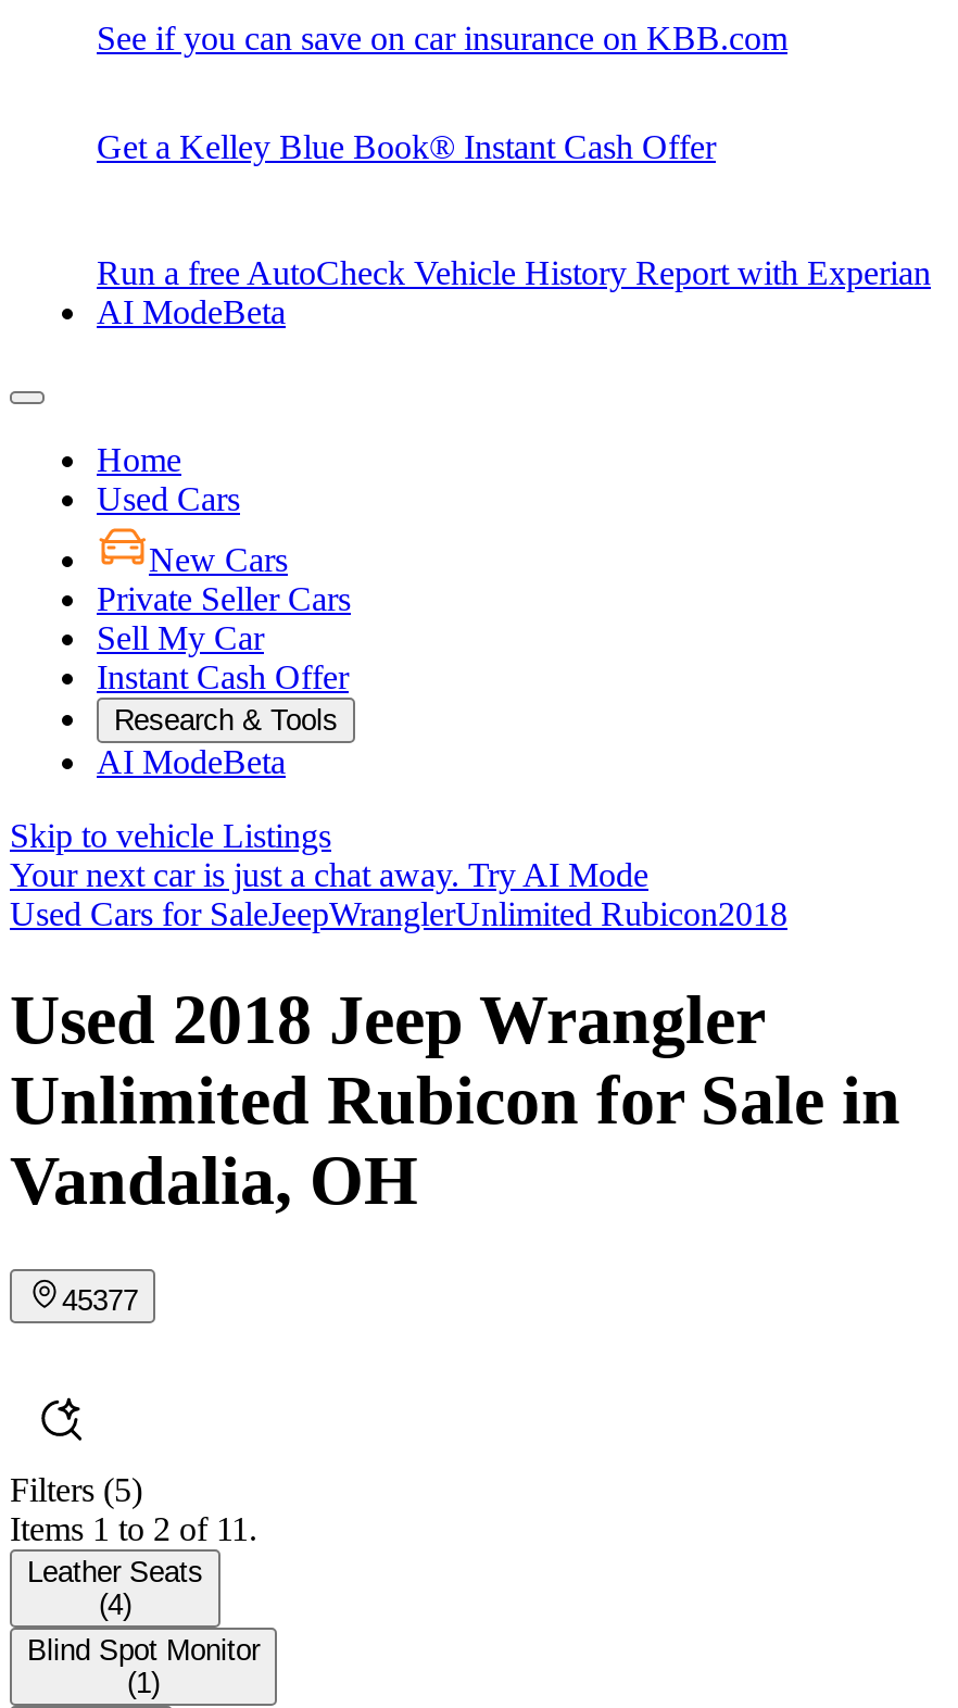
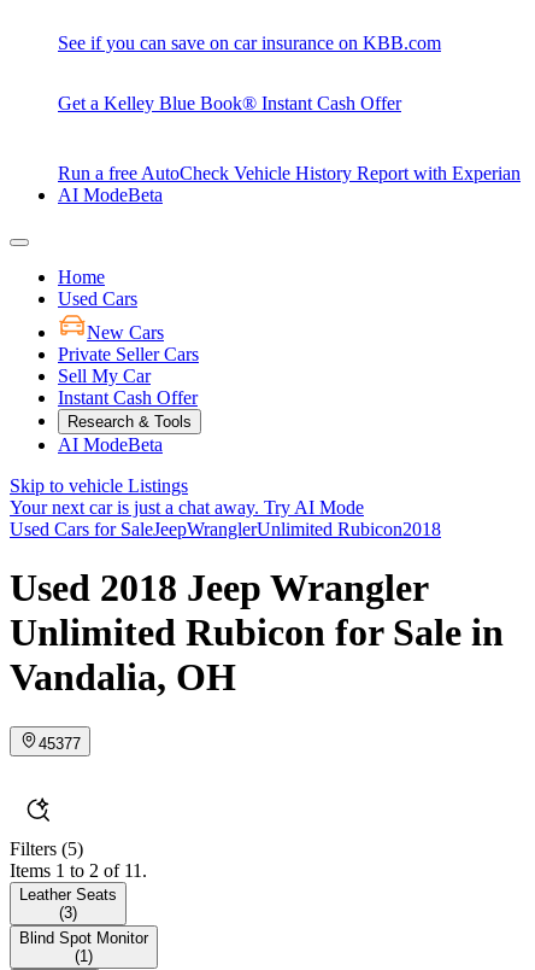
- (4)
+ (3)
